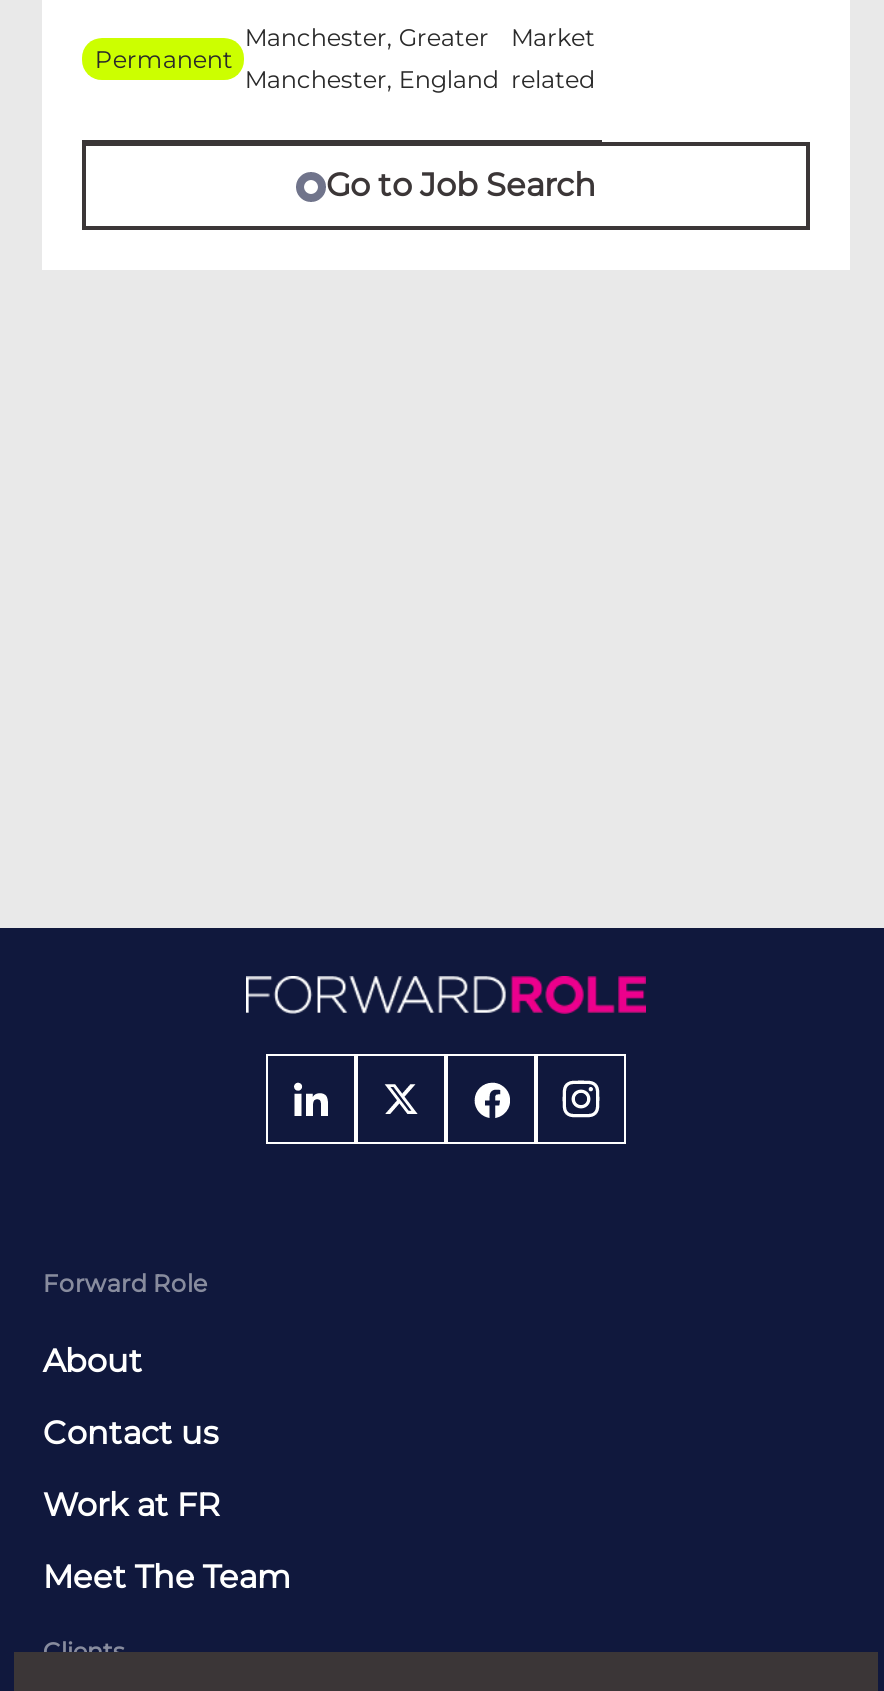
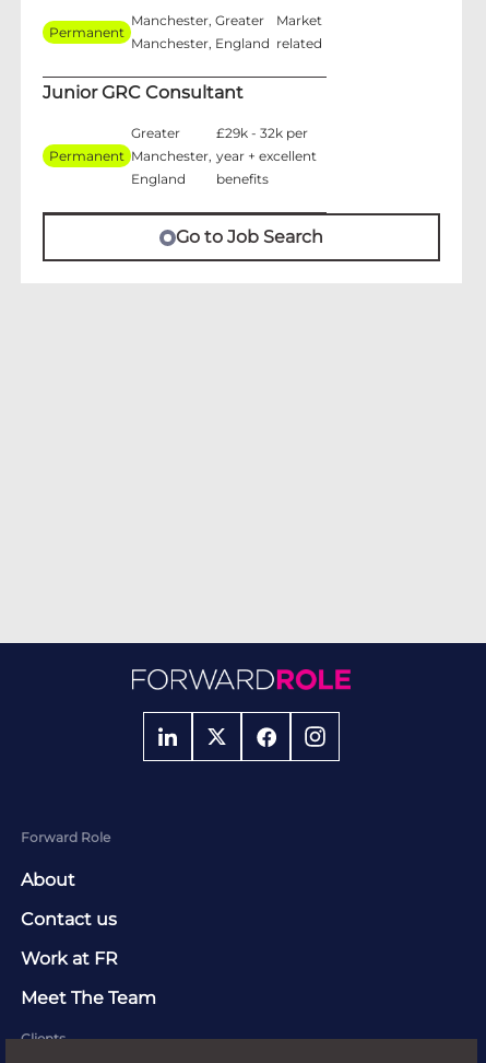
+ Junior GRC Consultant
+ Permanent

+ Greater
+ Manchester,
+ England

+ £29k - 32k per
+ year + excellent
+ benefits
